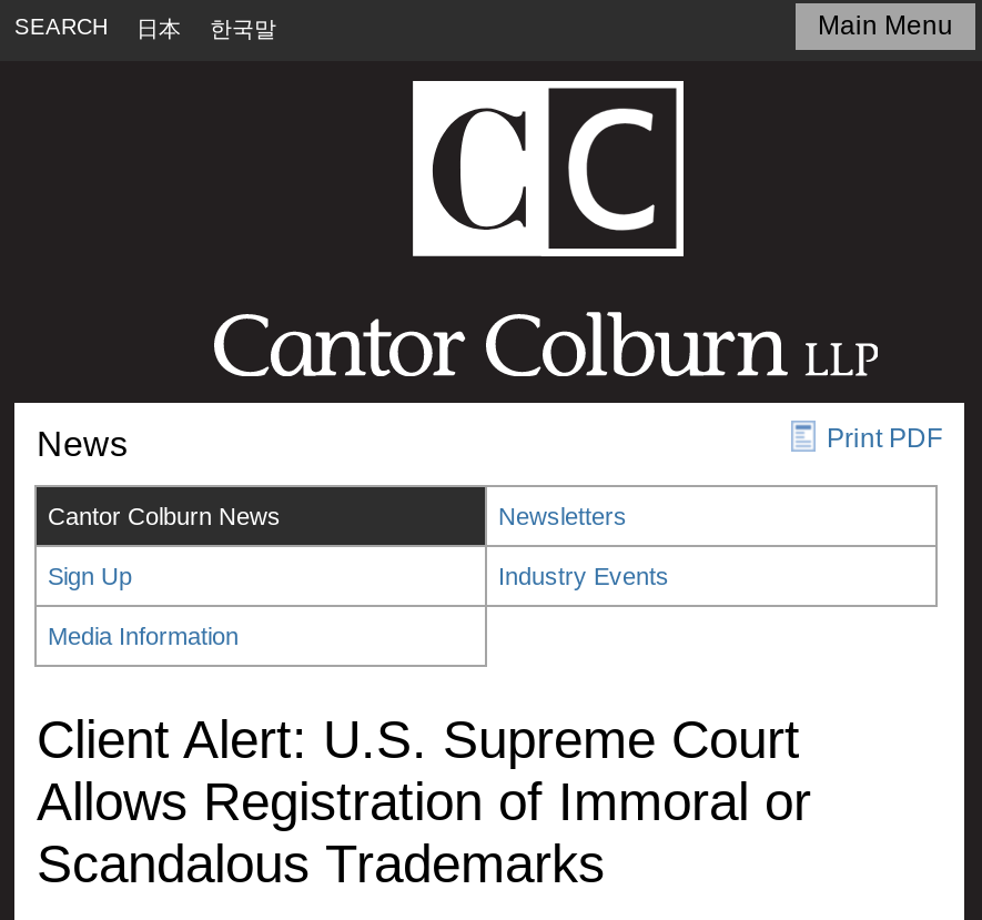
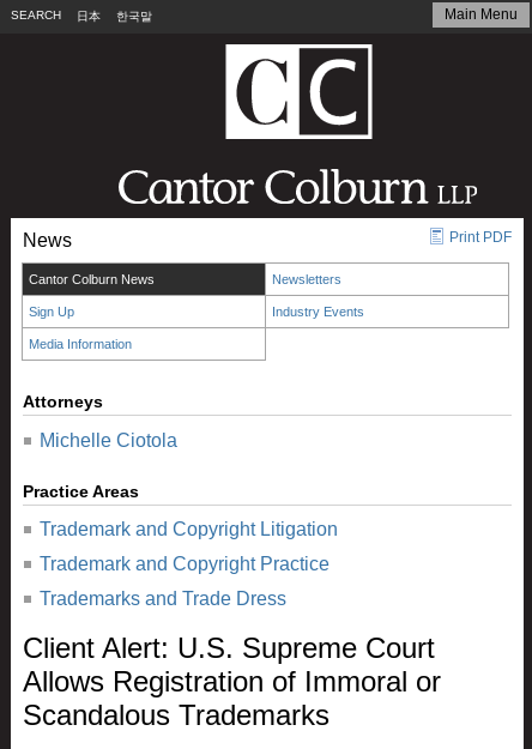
+ Attorneys
+ Michelle Ciotola
+ Practice Areas
+ Trademark and Copyright Litigation
+ Trademark and Copyright Practice
+ Trademarks and Trade Dress
